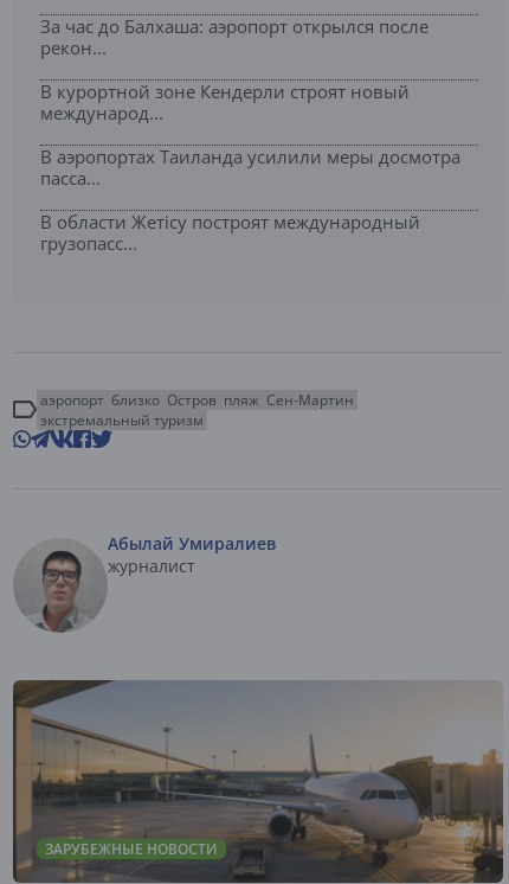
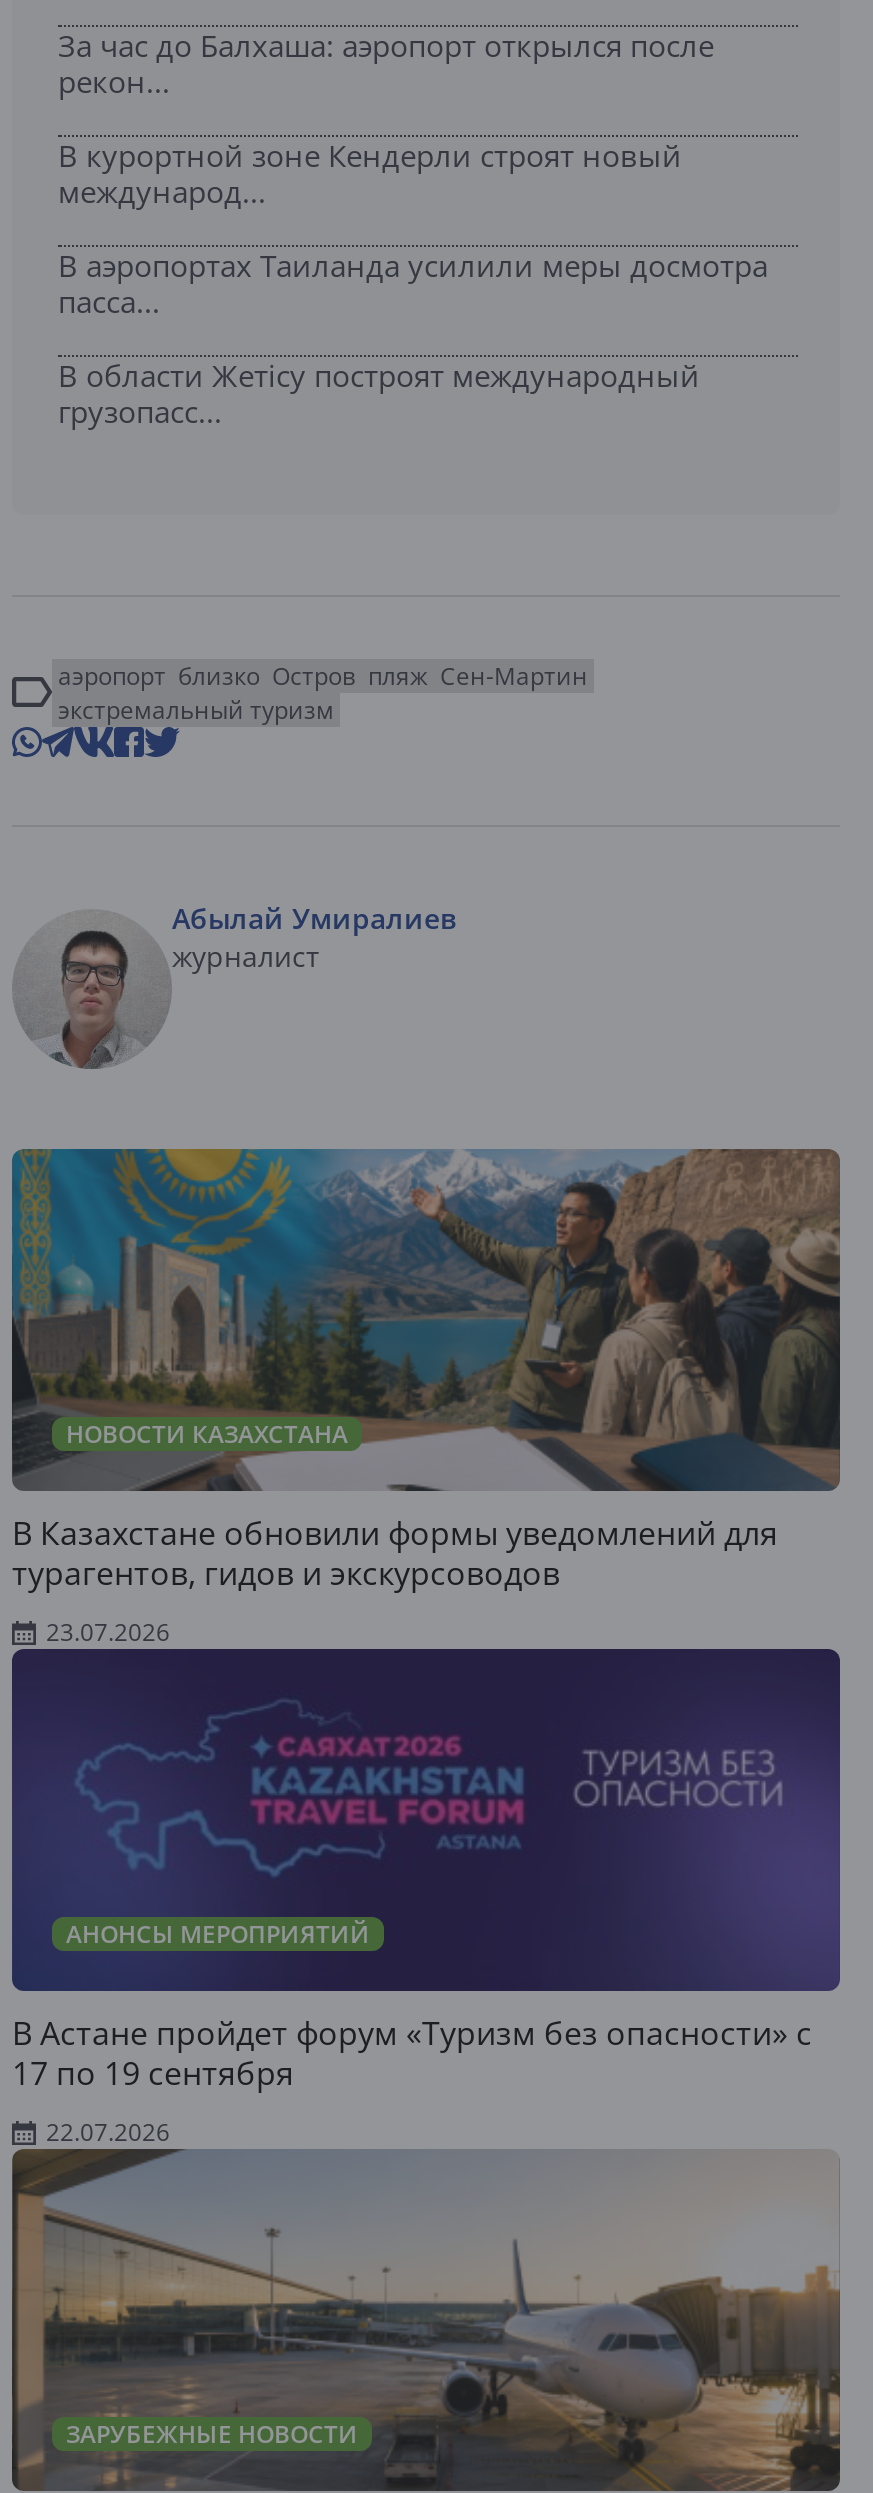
+ [image]
+ НОВОСТИ КАЗАХСТАНА
+ В Казахстане обновили формы уведомлений для
+ турагентов, гидов и экскурсоводов
+ 23.07.2026

+ [image]
+ АНОНСЫ МЕРОПРИЯТИЙ
+ В Астане пройдет форум «Туризм без опасности» с
+ 17 по 19 сентября
+ 22.07.2026
